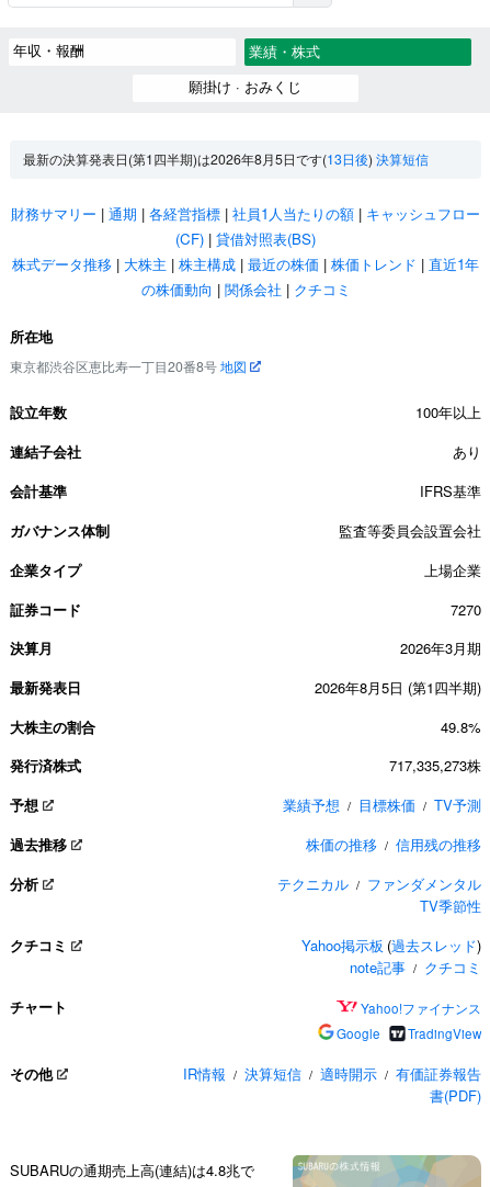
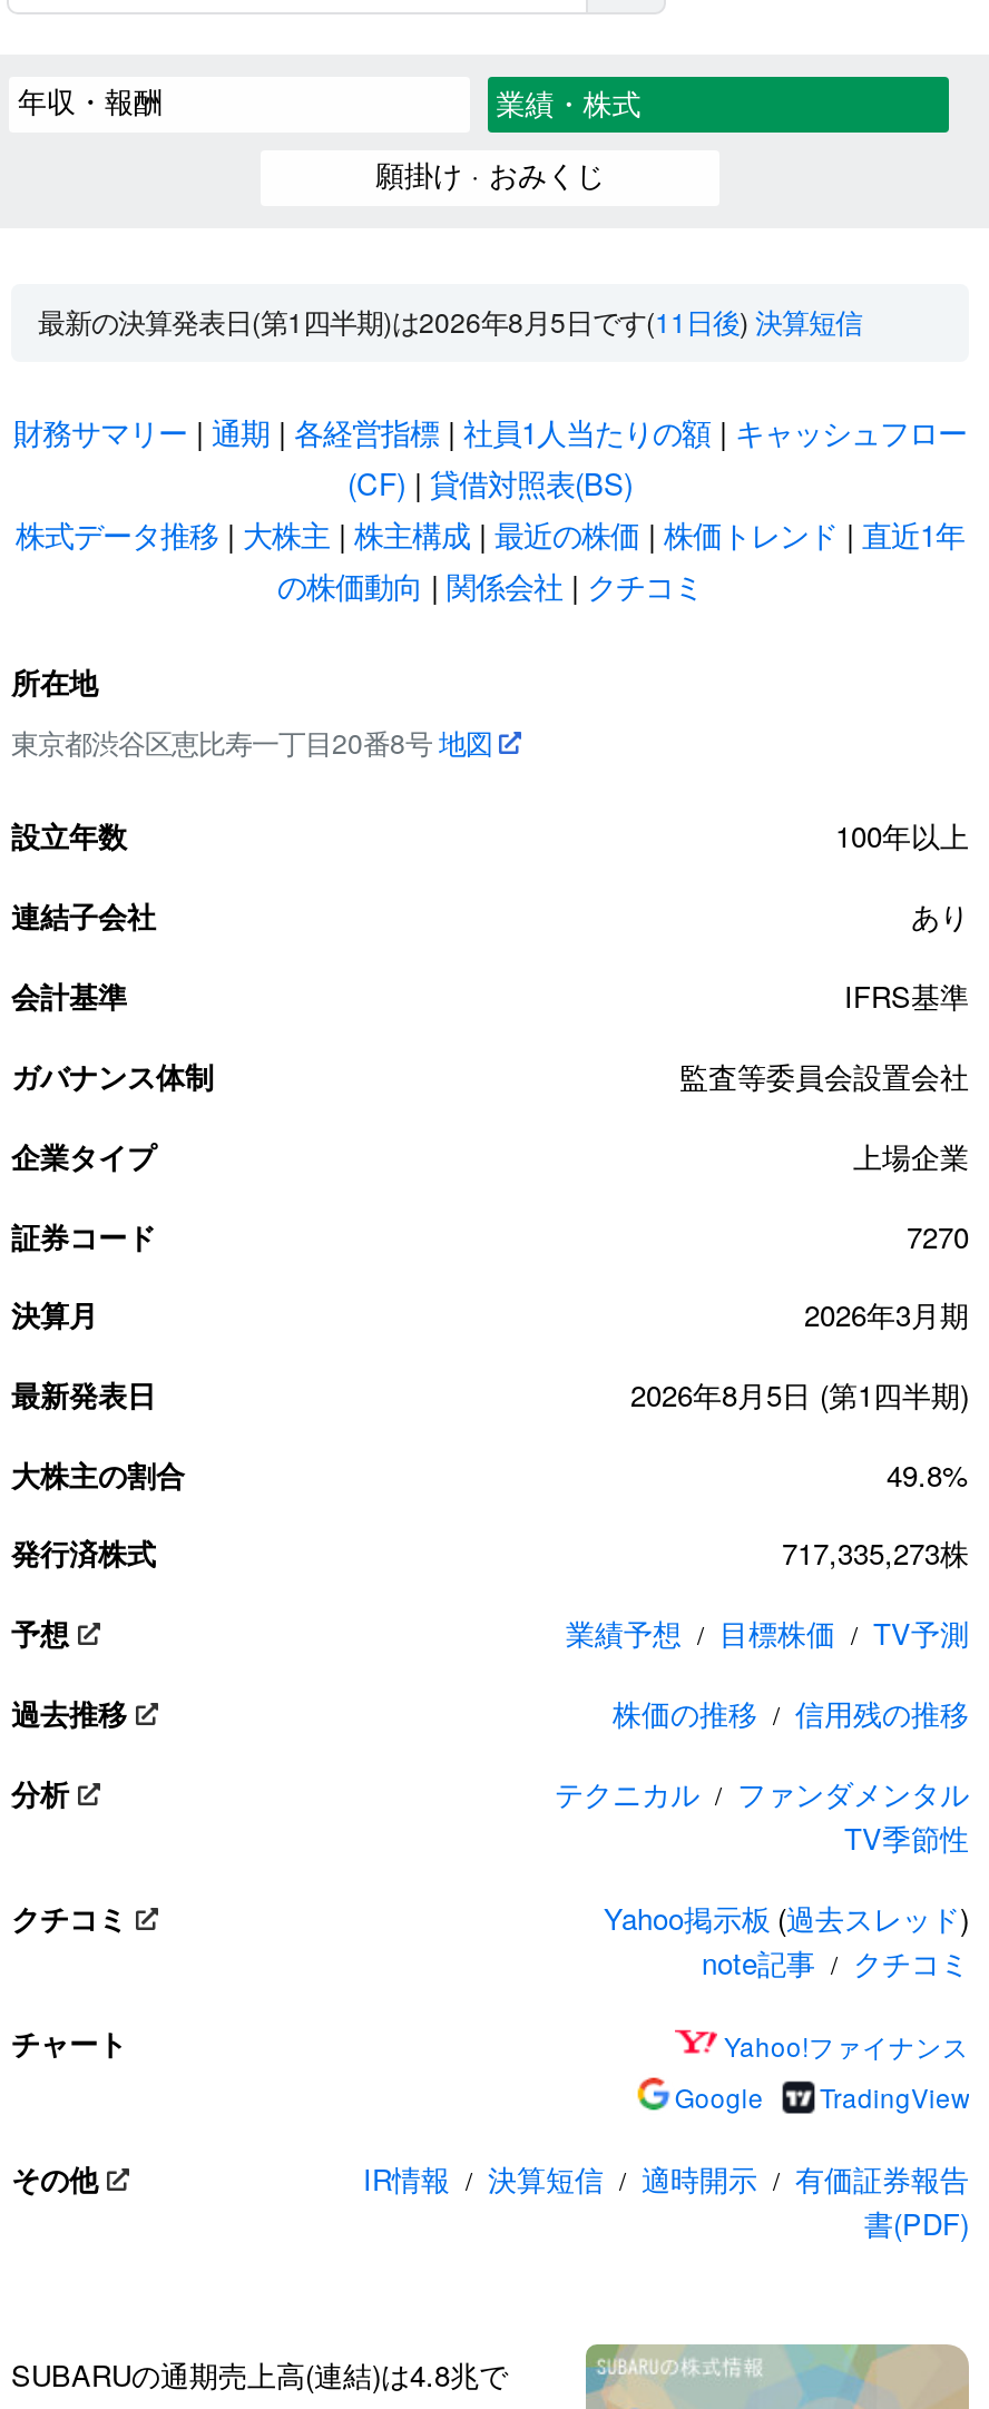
- 最新の決算発表日(第1四半期)は2026年8月5日です(13日後)決算短信
+ 最新の決算発表日(第1四半期)は2026年8月5日です(11日後)決算短信
